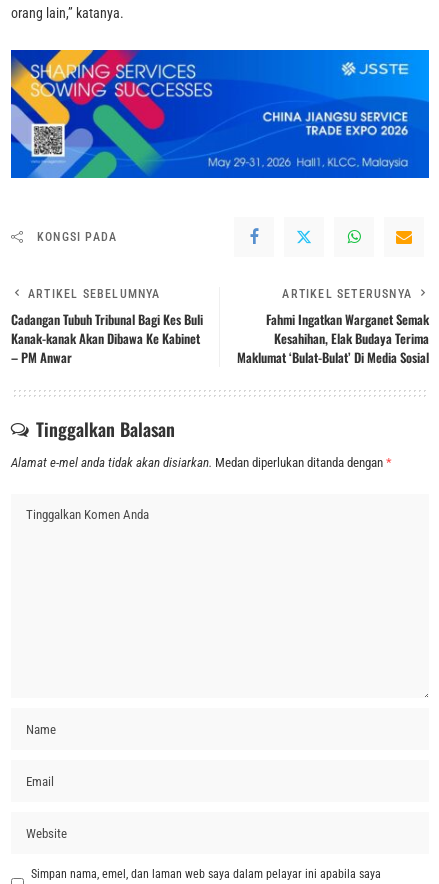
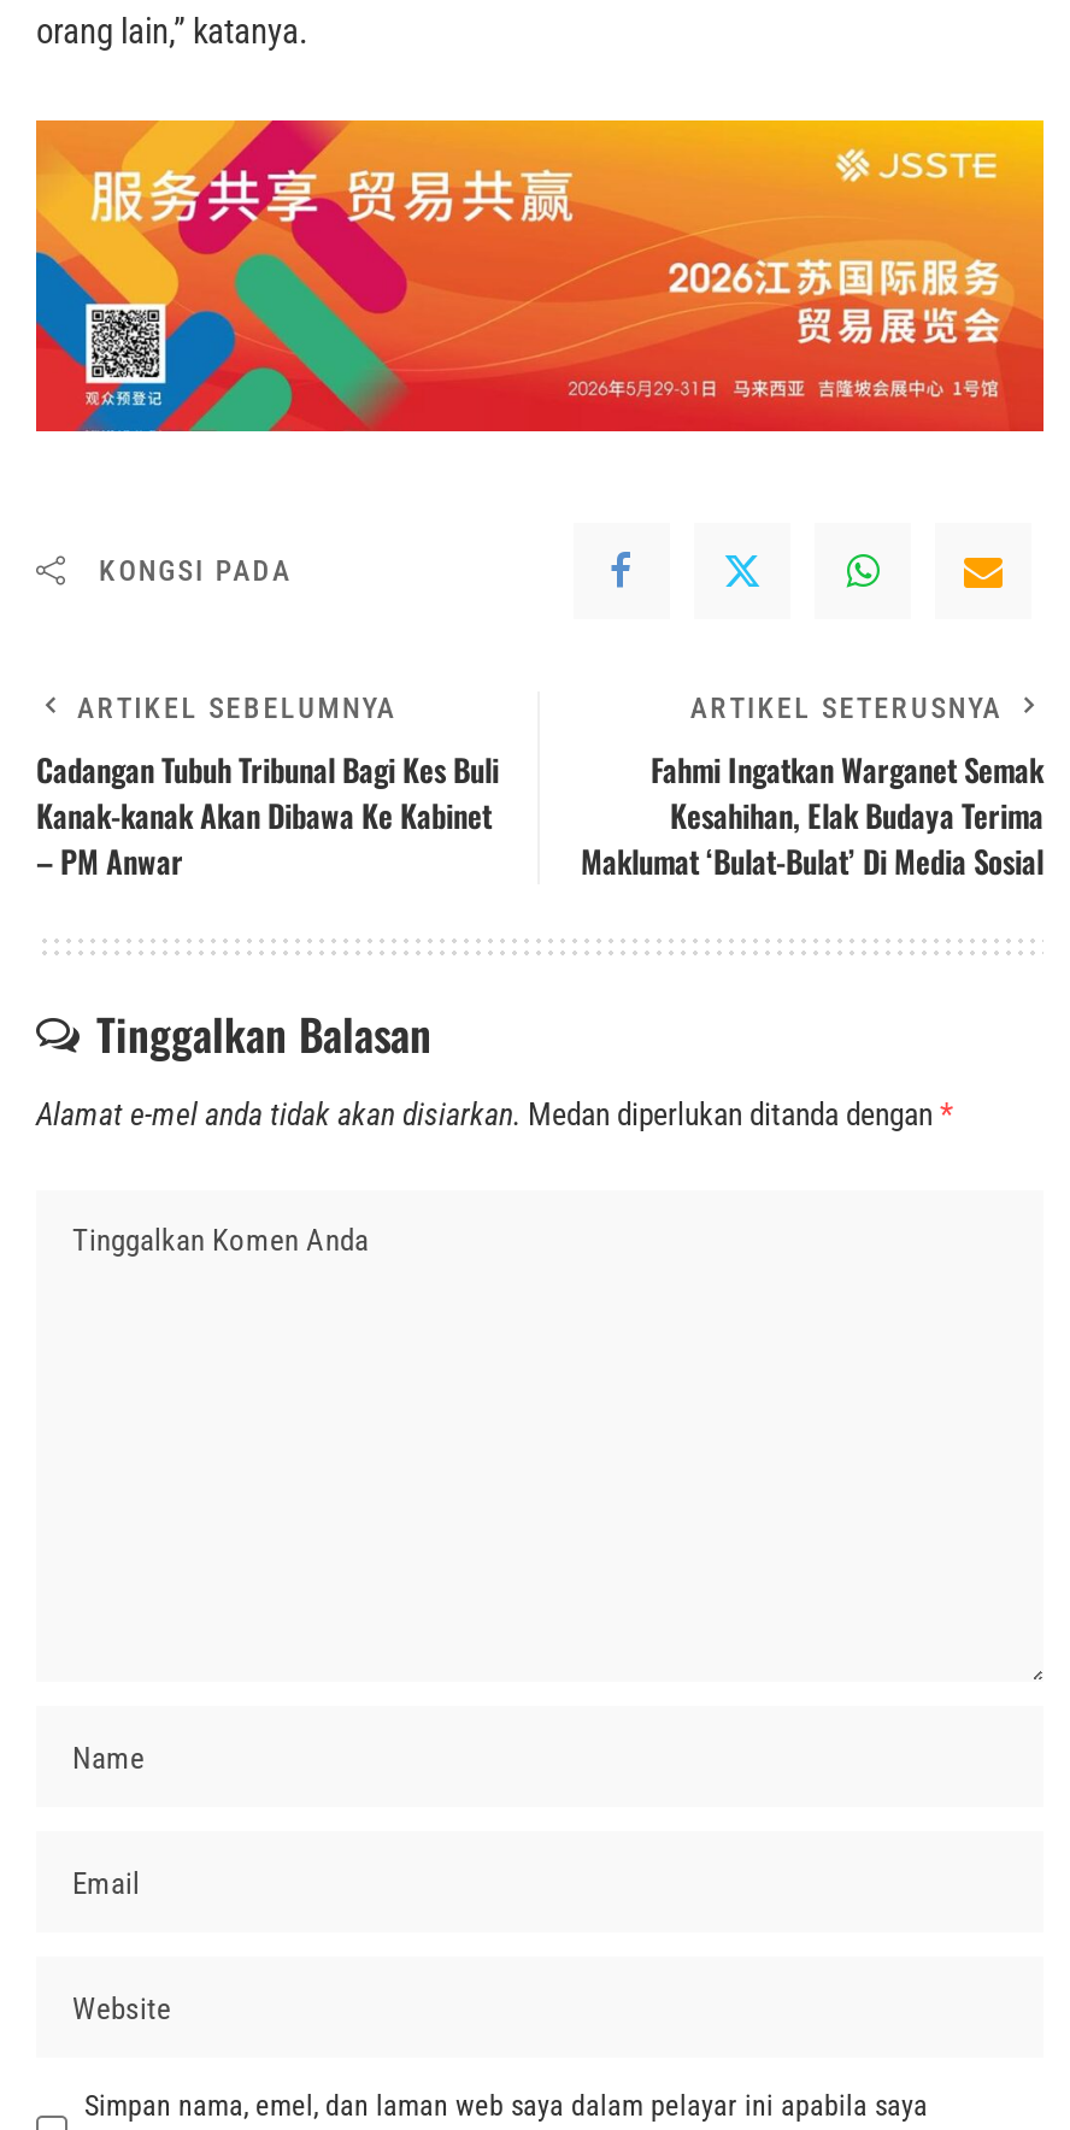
- [image]
+ [image]
